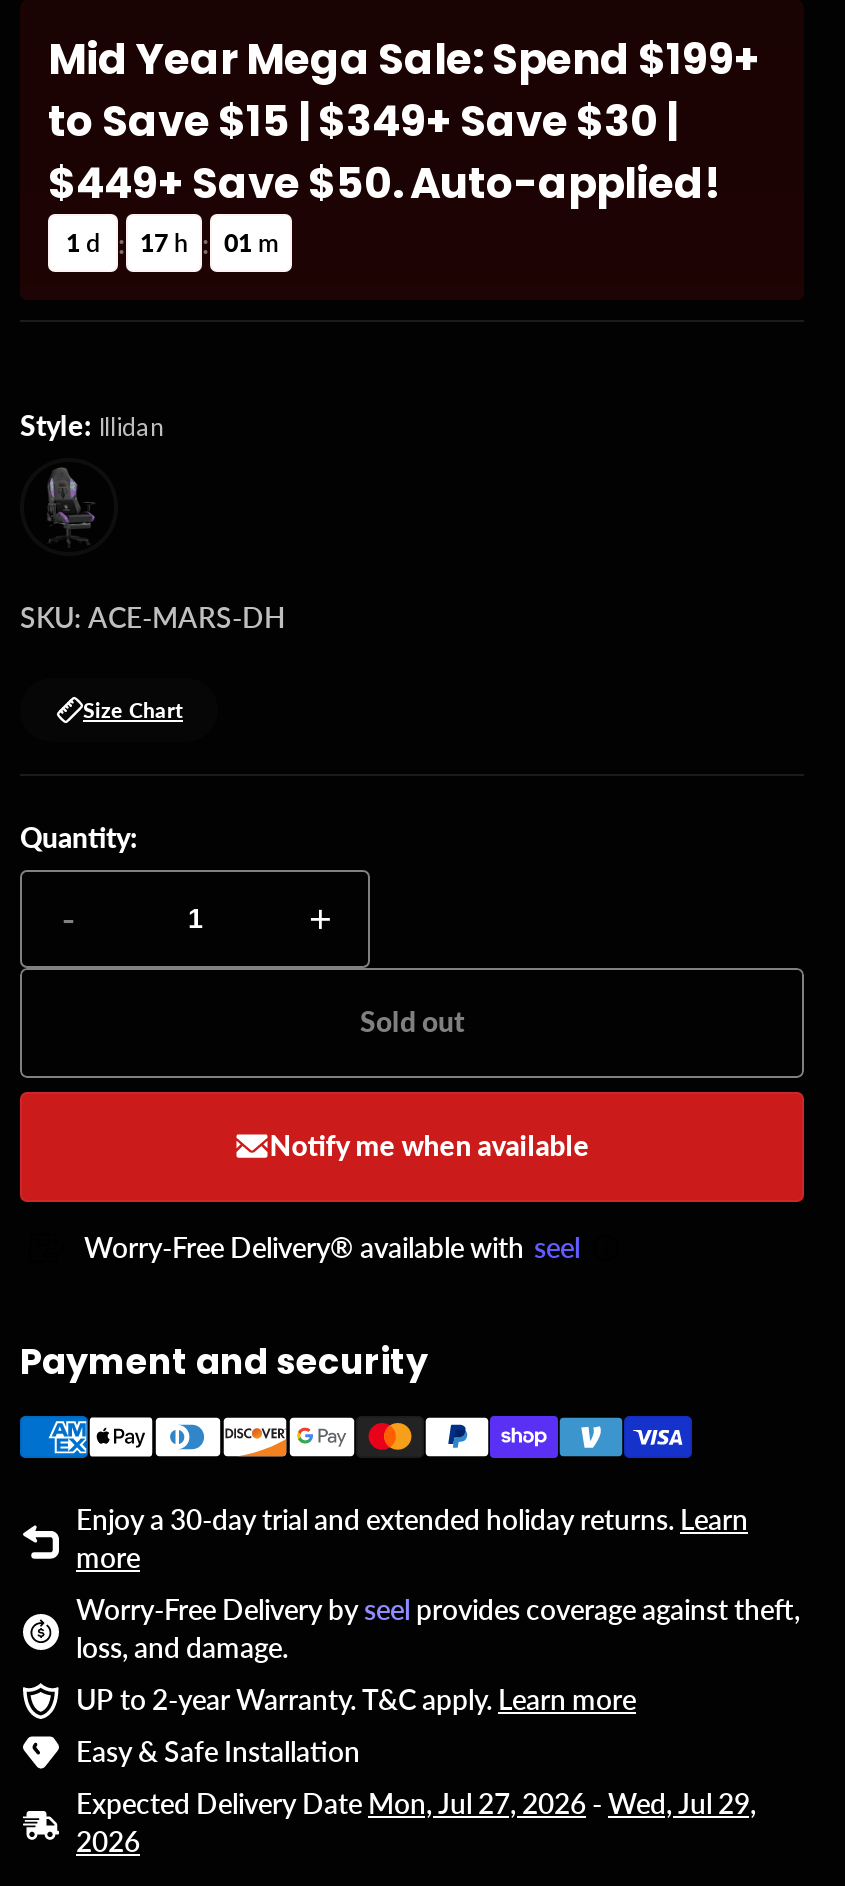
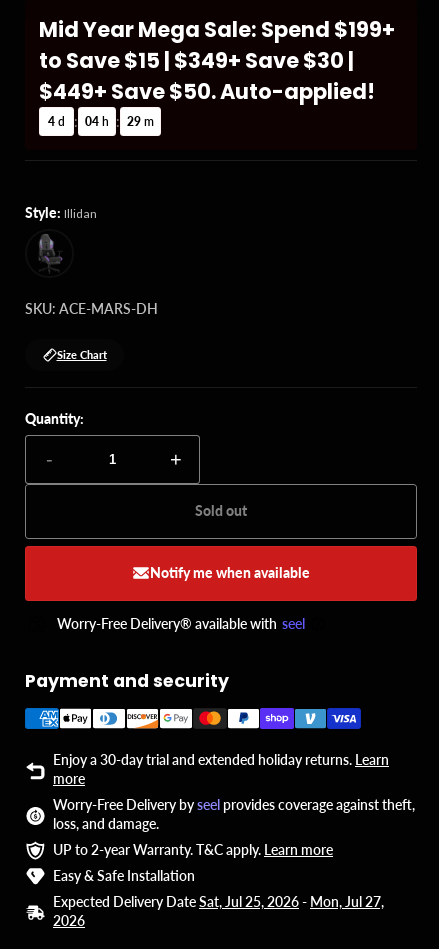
- 1 d : 17 h : 01 m
+ 4 d : 04 h : 29 m

- Expected Delivery Date Mon, Jul 27, 2026 - Wed, Jul 29,
+ Expected Delivery Date Sat, Jul 25, 2026 - Mon, Jul 27,
